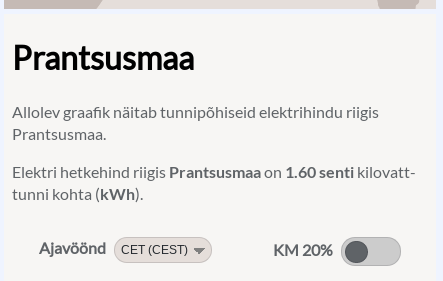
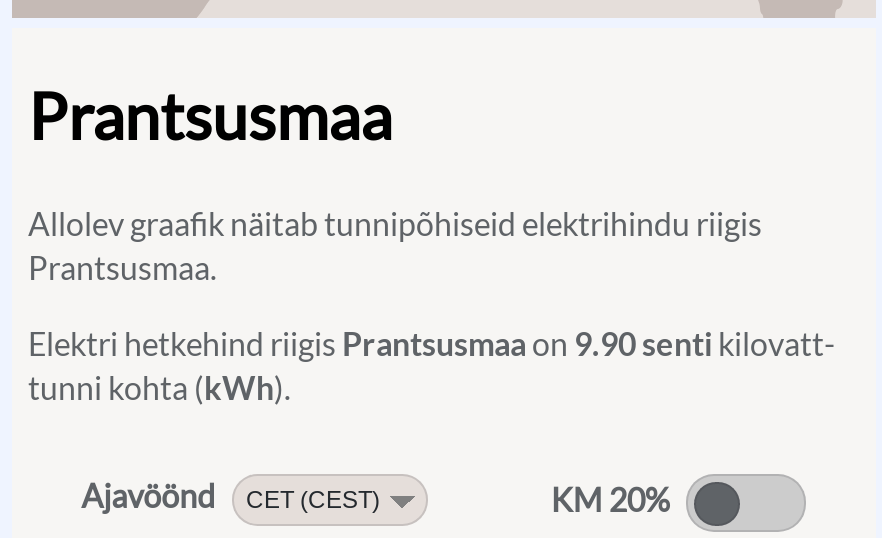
- Elektri hetkehind riigis Prantsusmaa on 1.60 senti kilovatt-
+ Elektri hetkehind riigis Prantsusmaa on 9.90 senti kilovatt-
